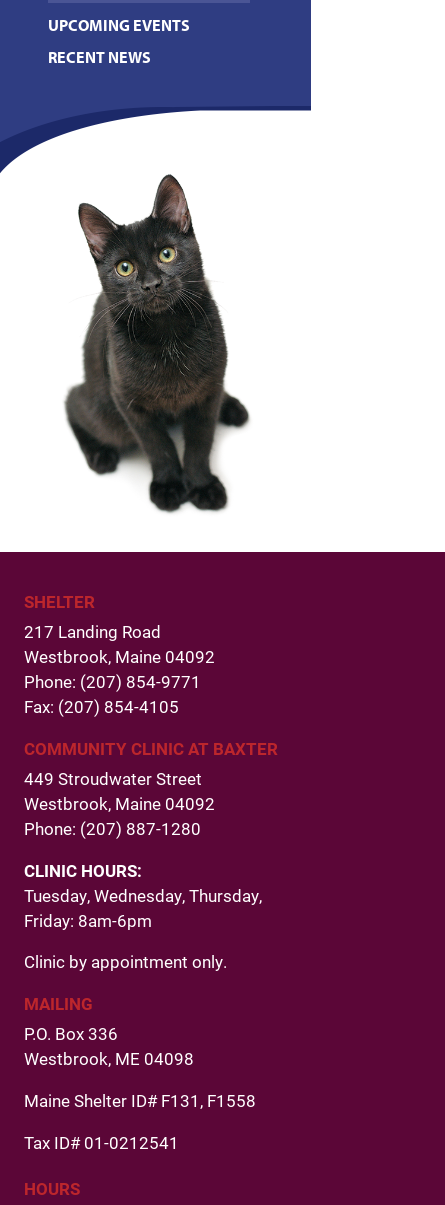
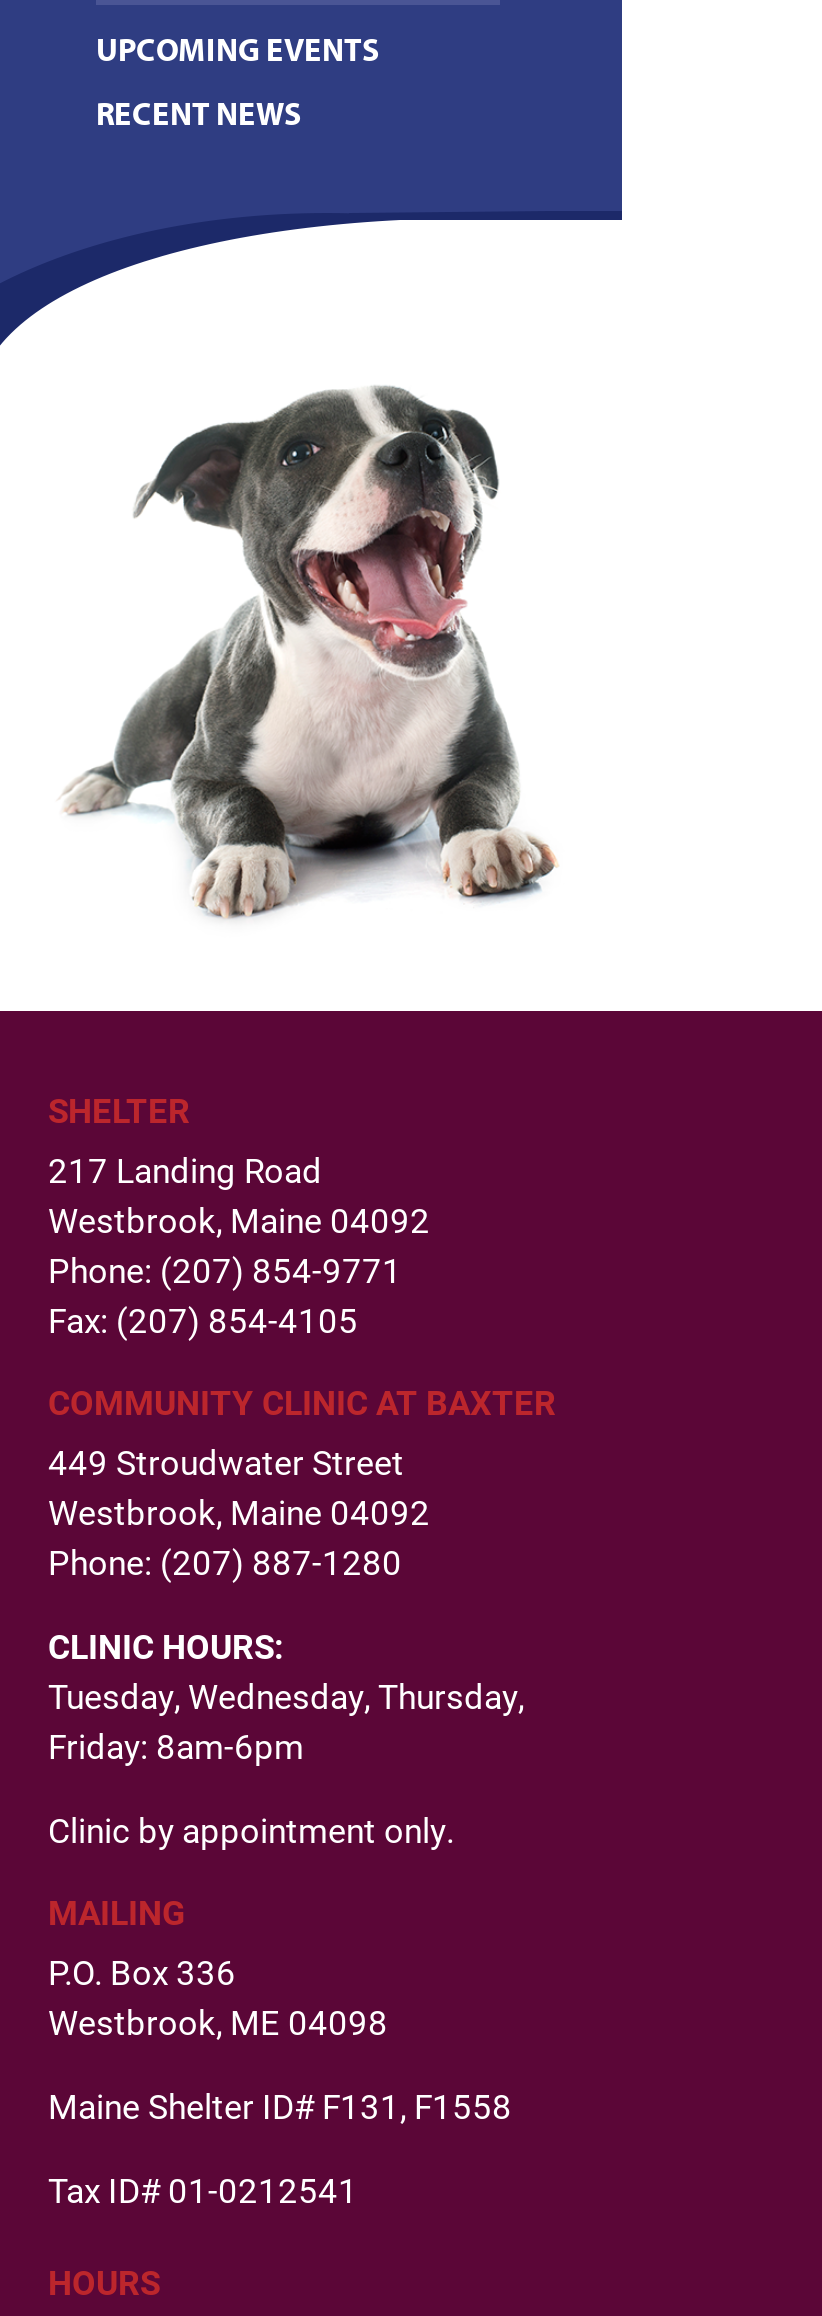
- [image]
+ [image]
